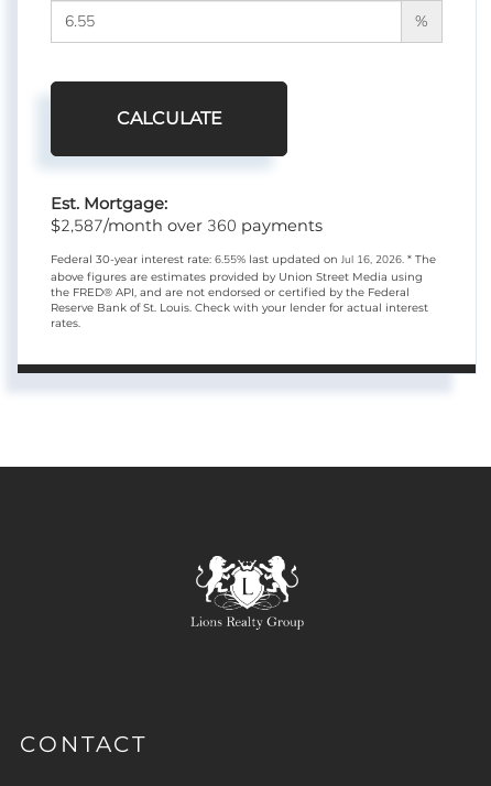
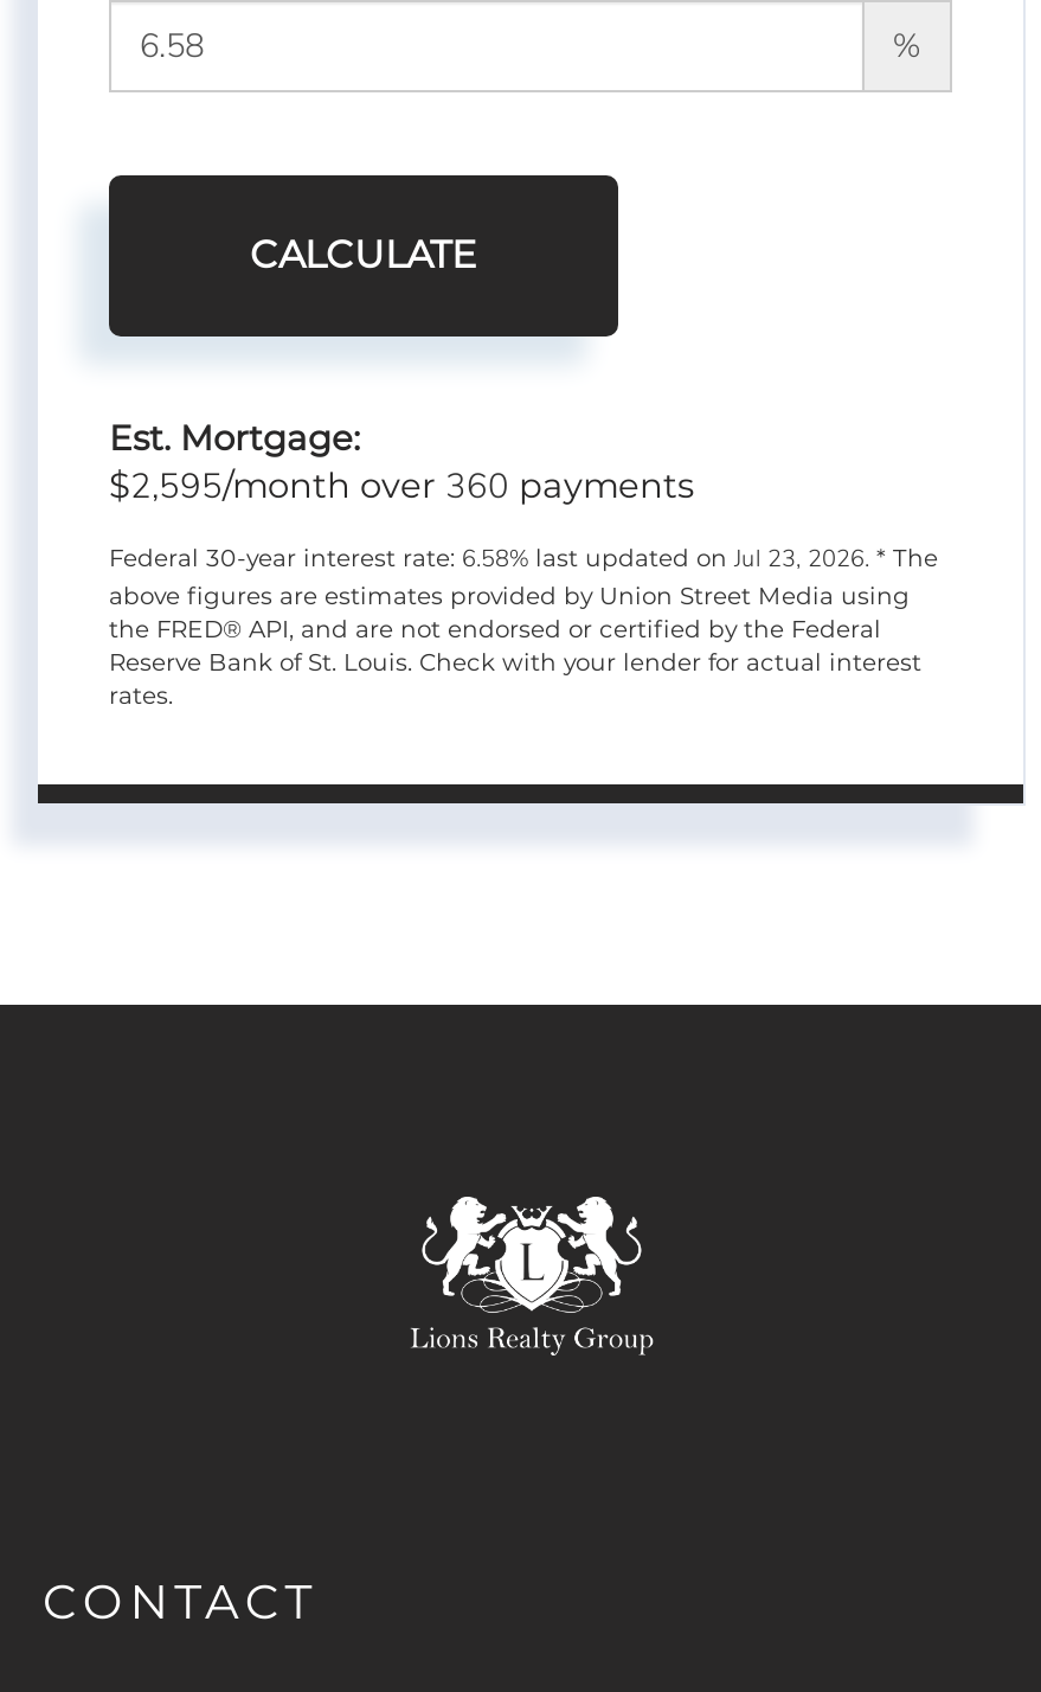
- $2,587/month over 360 payments
+ $2,595/month over 360 payments

- Federal 30-year interest rate: 6.55% last updated on Jul 16, 2026. * The
+ Federal 30-year interest rate: 6.58% last updated on Jul 23, 2026. * The
